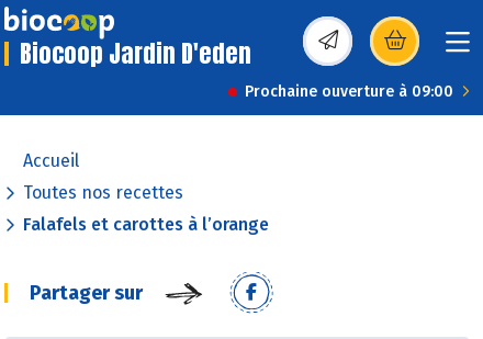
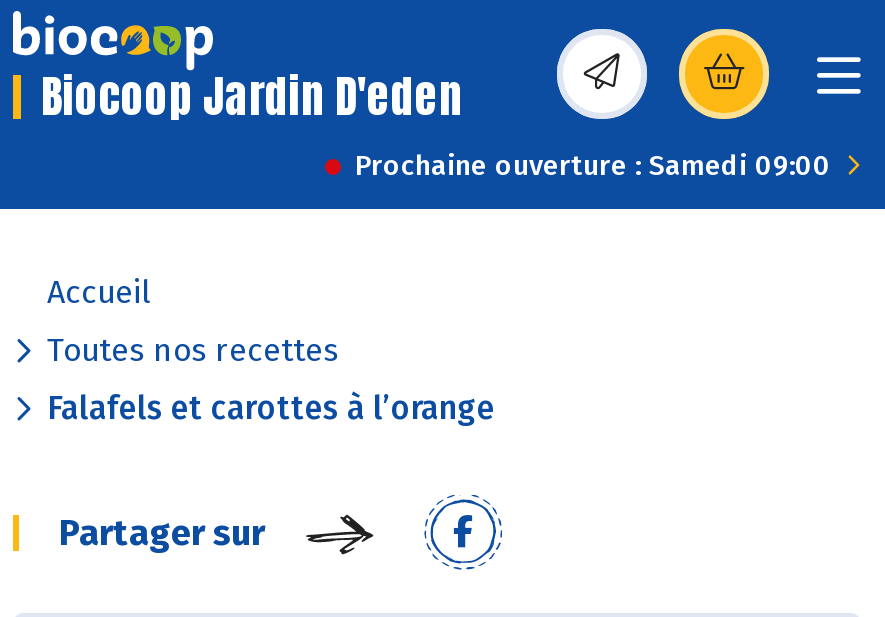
- Prochaine ouverture à 09:00
+ Prochaine ouverture : Samedi 09:00
